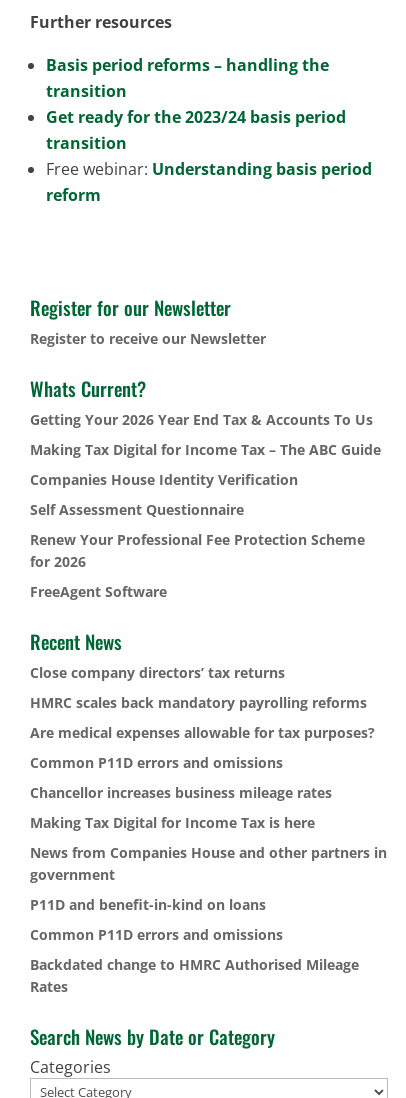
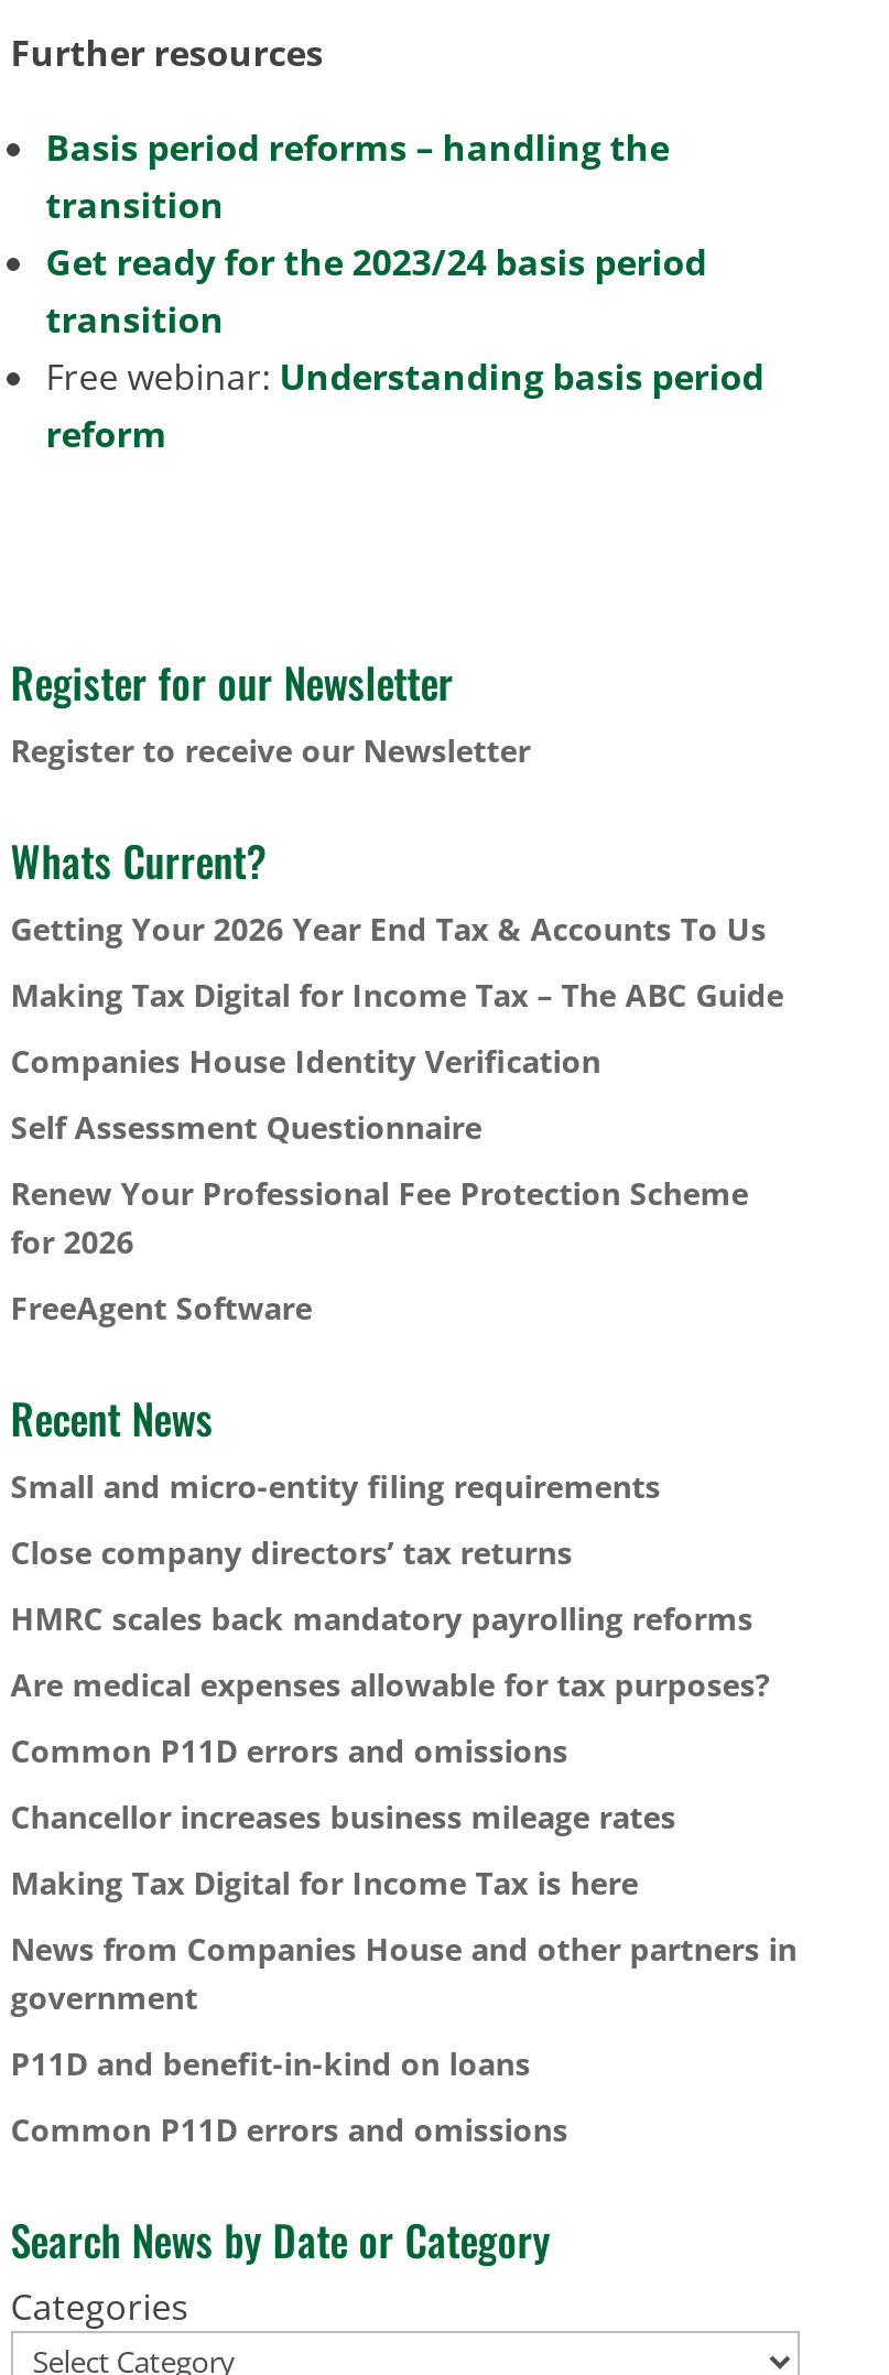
+ Small and micro-entity filing requirements

moved down: Close company directors’ tax returns | HMRC scales back mandatory payrolling reforms | Are medical expenses allowable for tax purposes? | ... | P11D and benefit-in-kind on loans | Common P11D errors and omissions

- Backdated change to HMRC Authorised Mileage
- Rates
